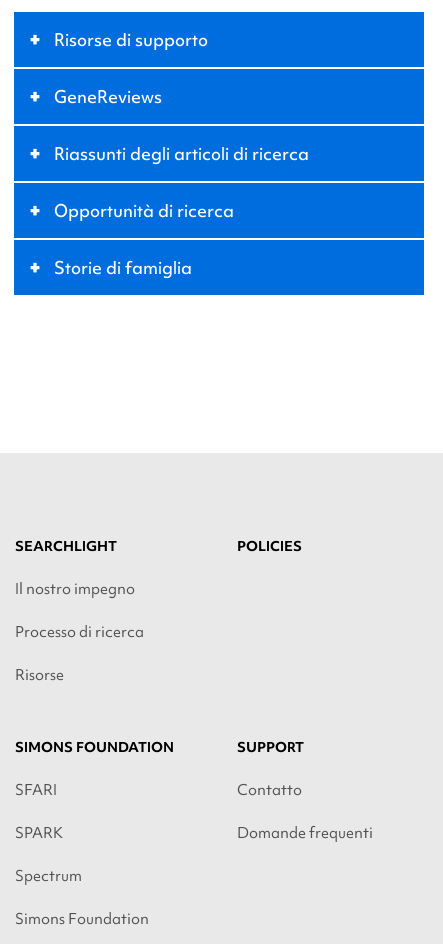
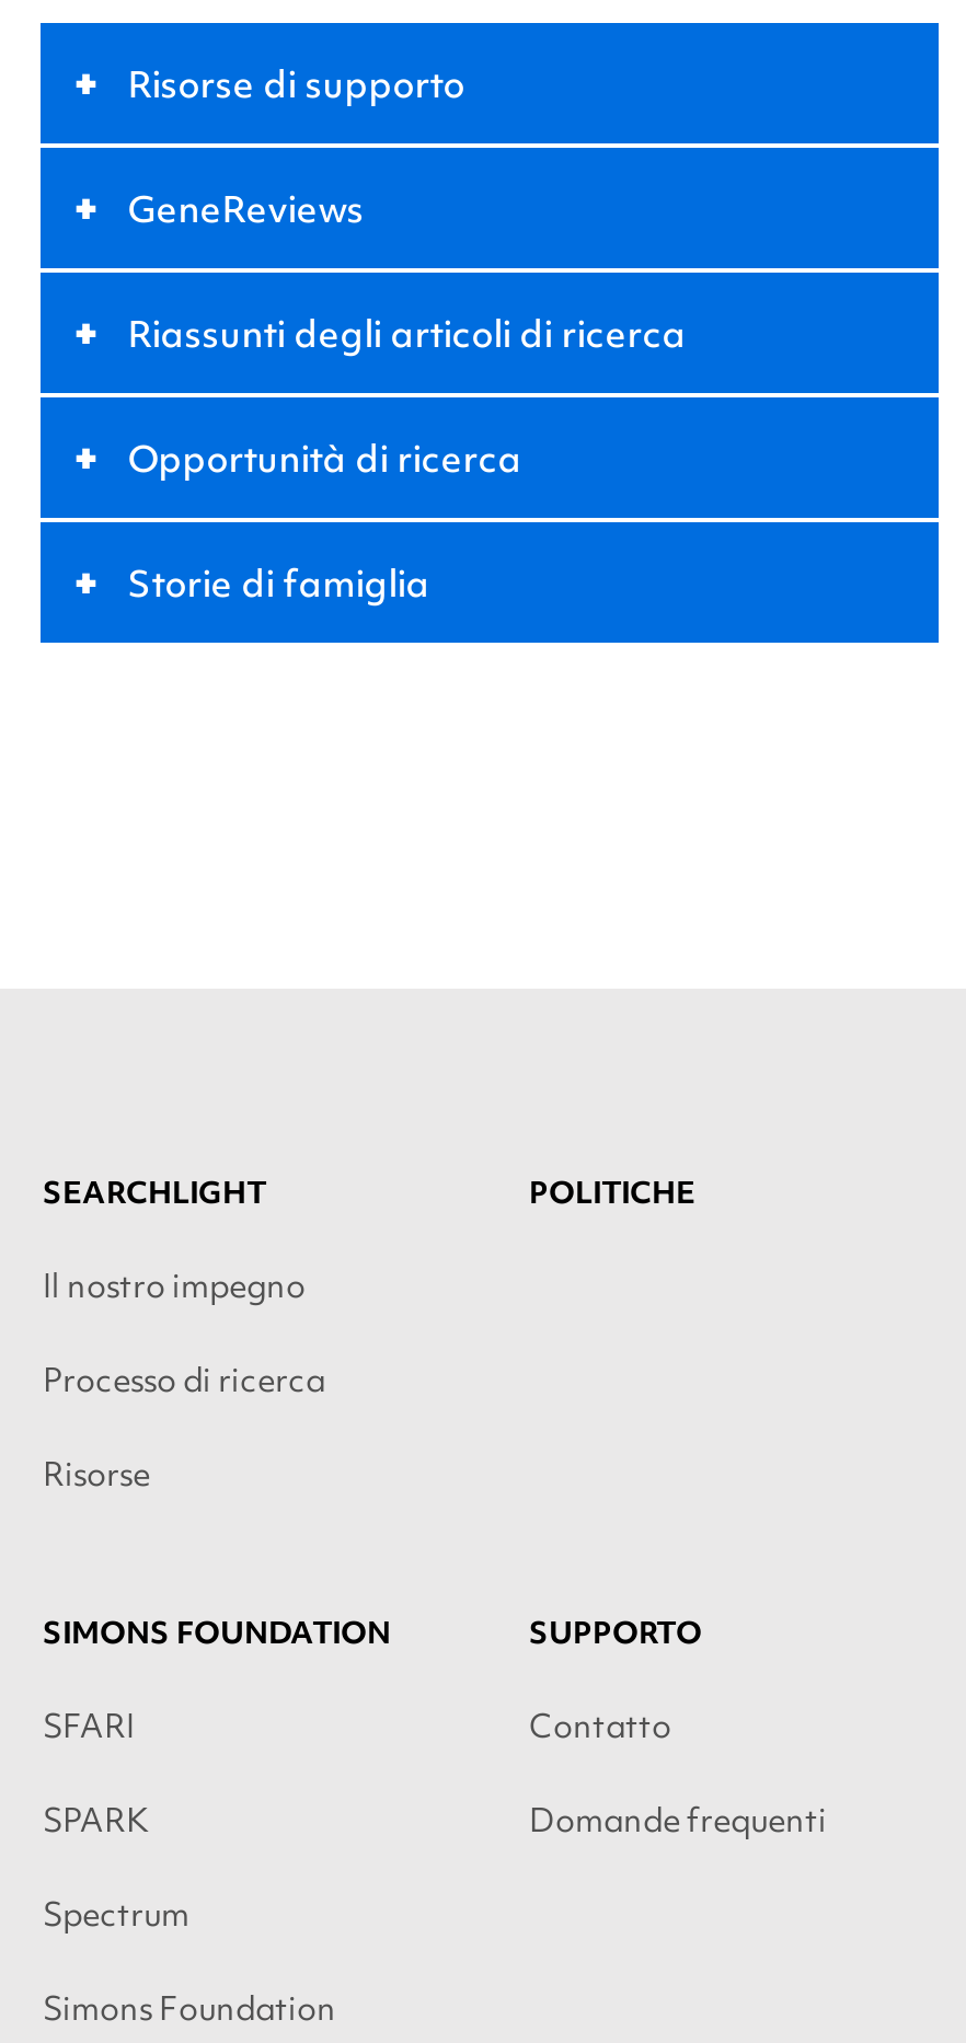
- POLICIES
+ POLITICHE

- SUPPORT
+ SUPPORTO
